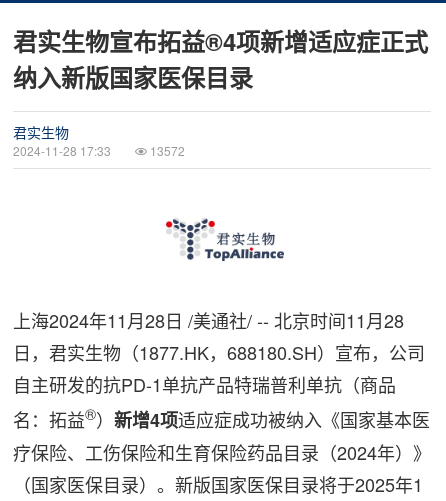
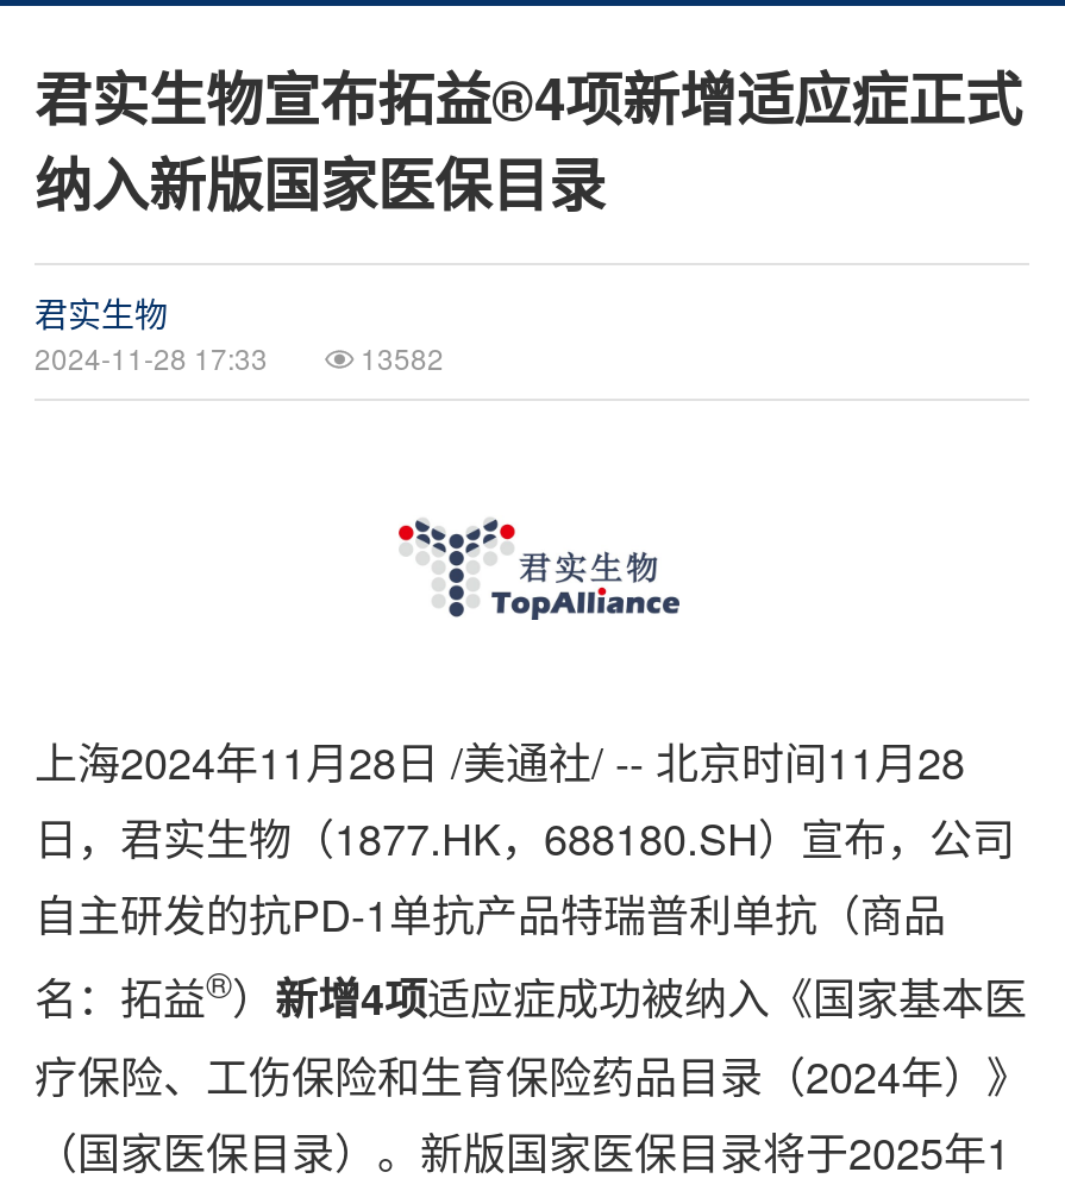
- 13572
+ 13582
